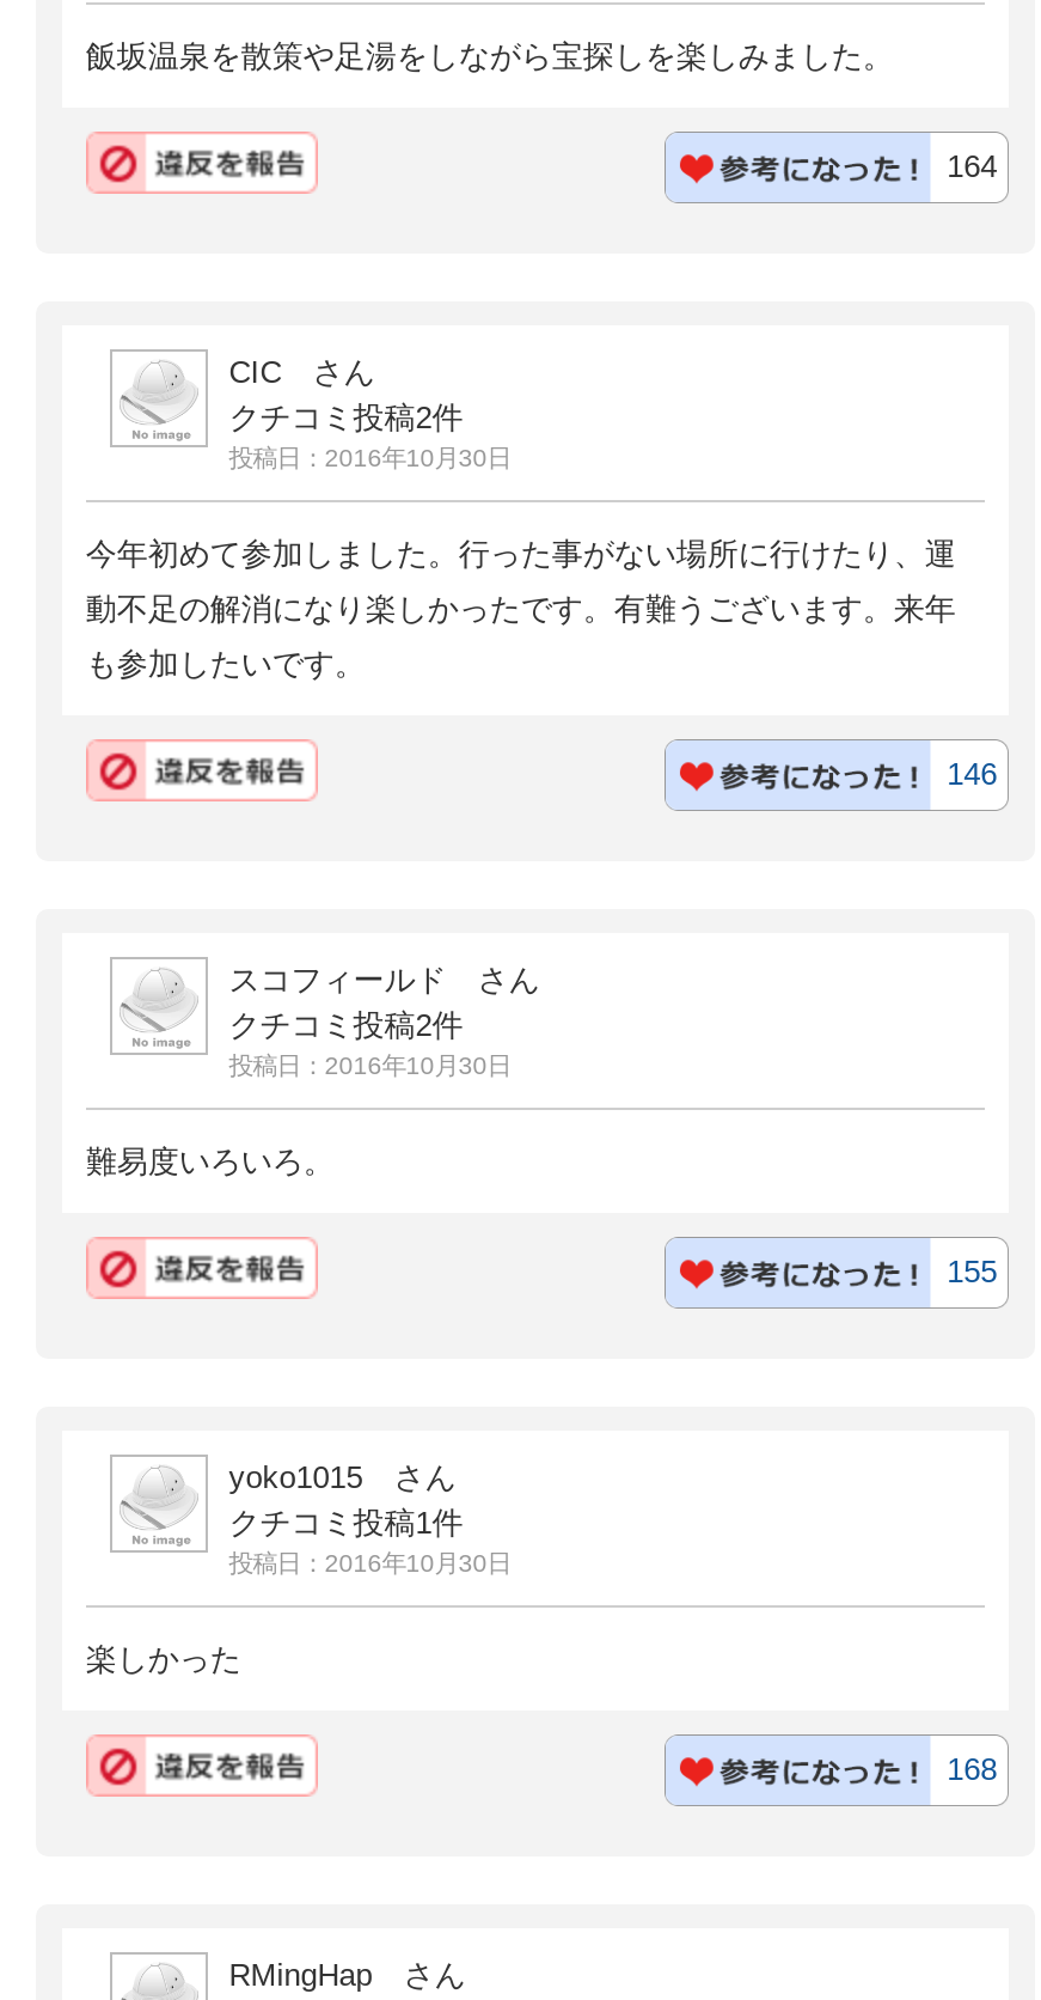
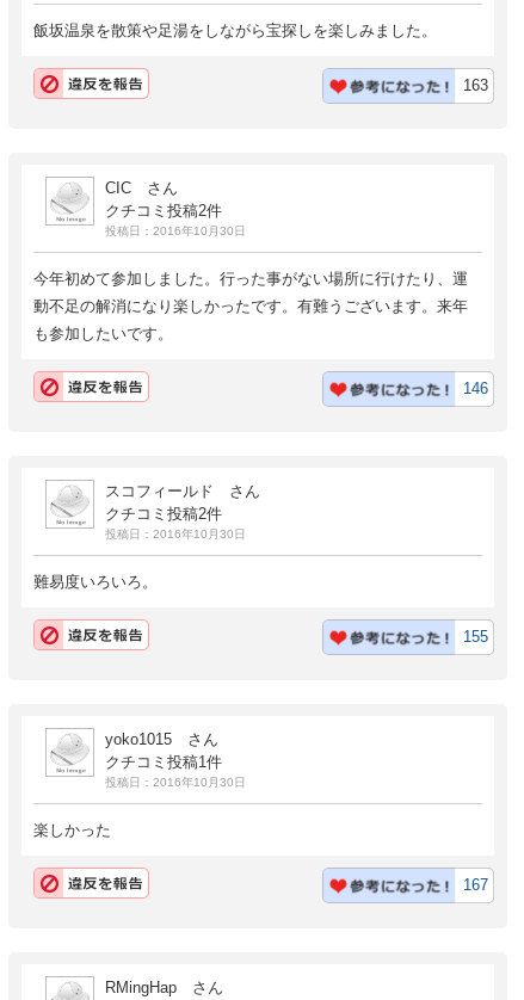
- 164
+ 163

- 168
+ 167
